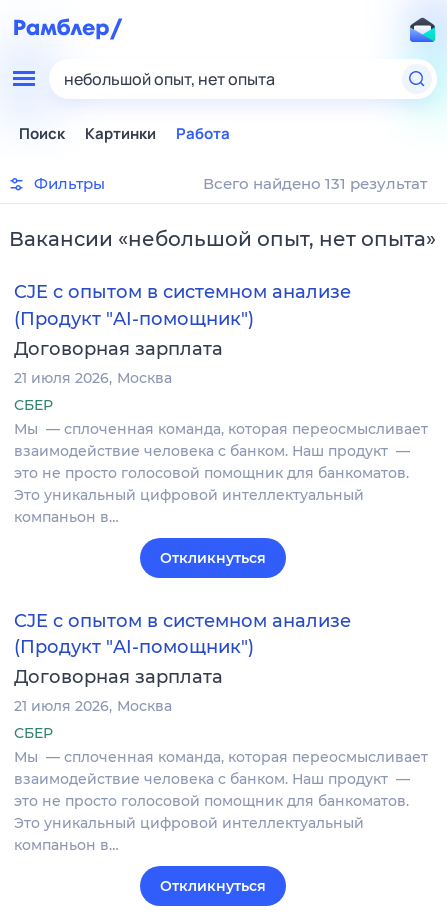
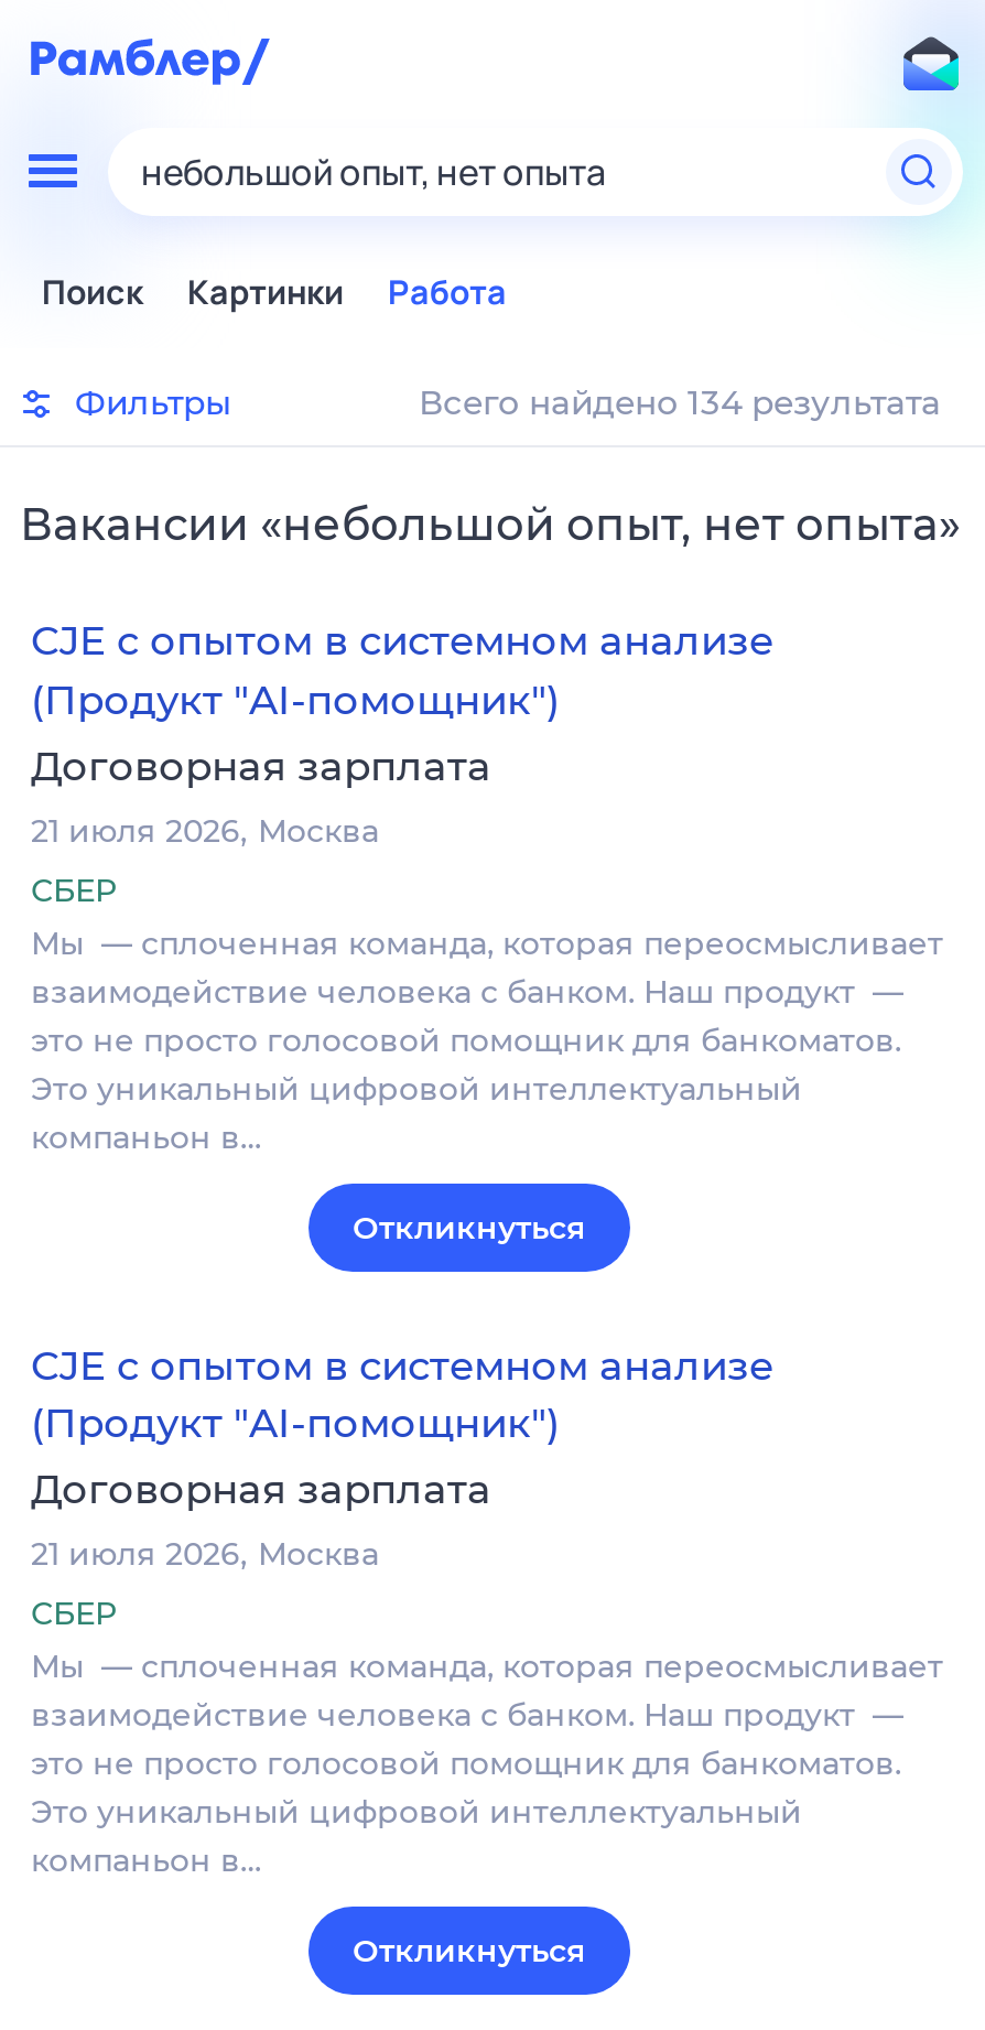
- Всего найдено 131 результат
+ Всего найдено 134 результата
